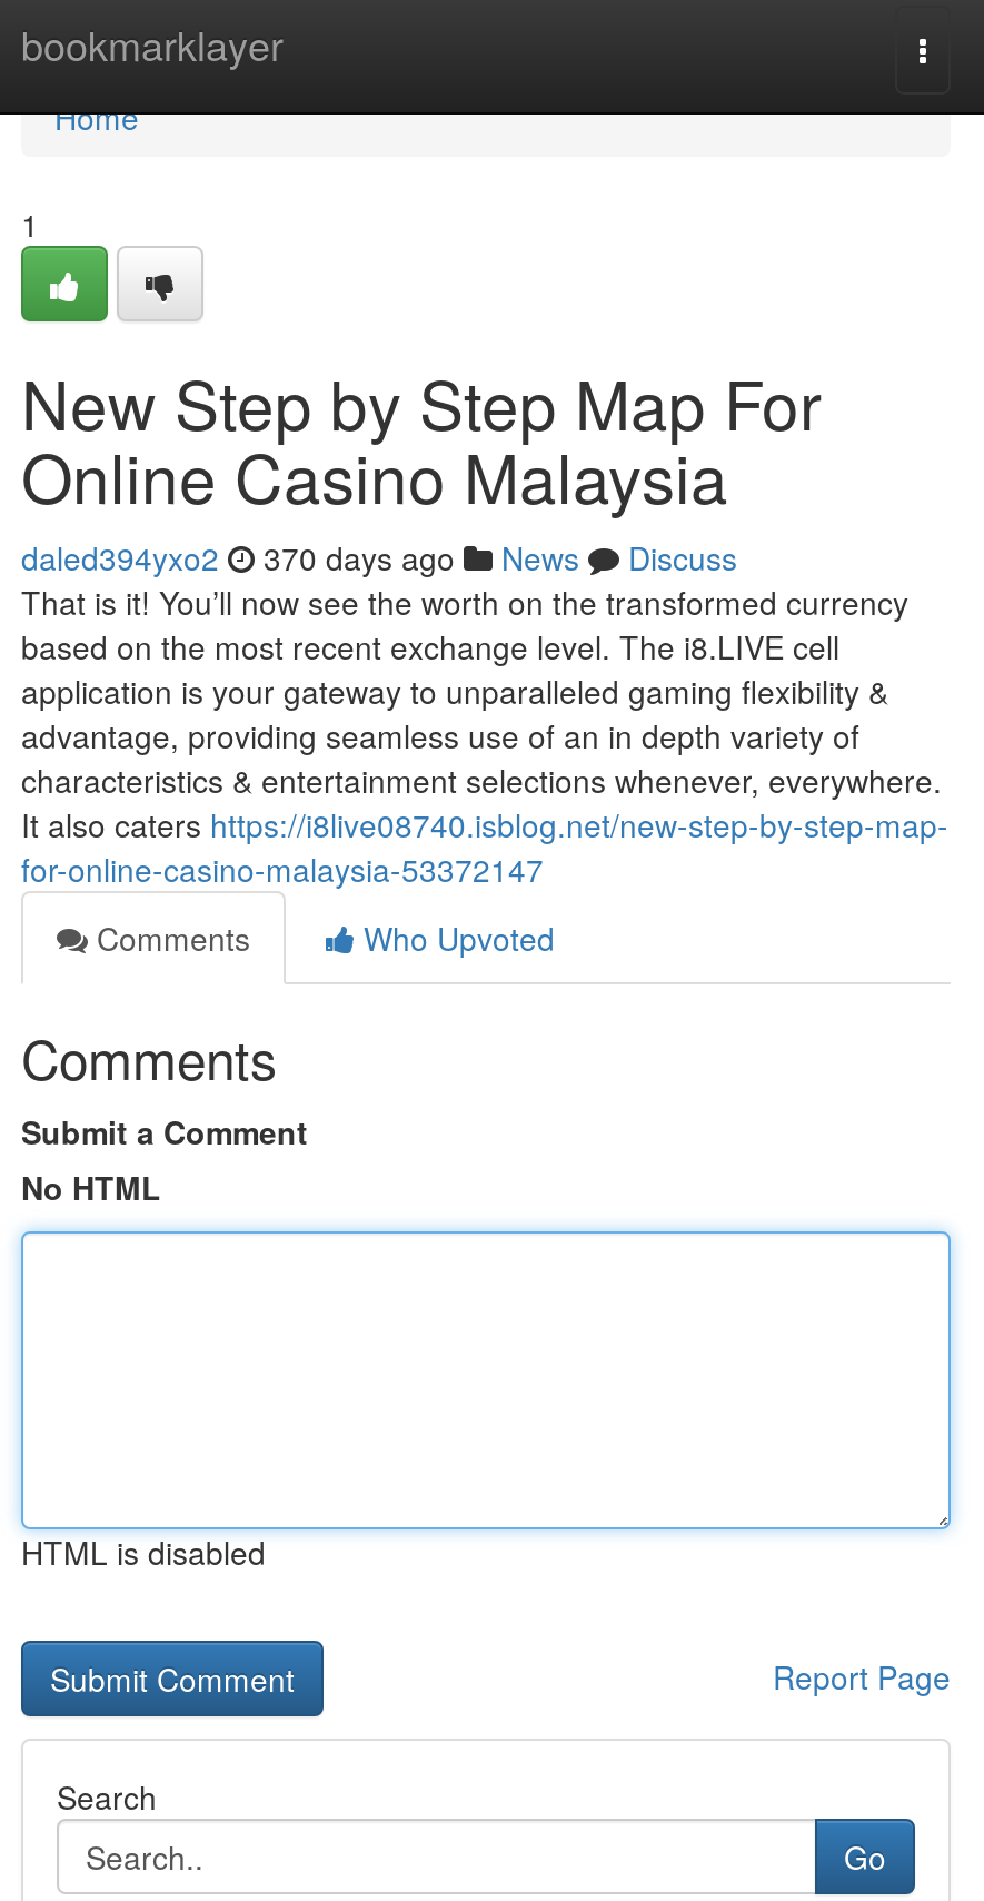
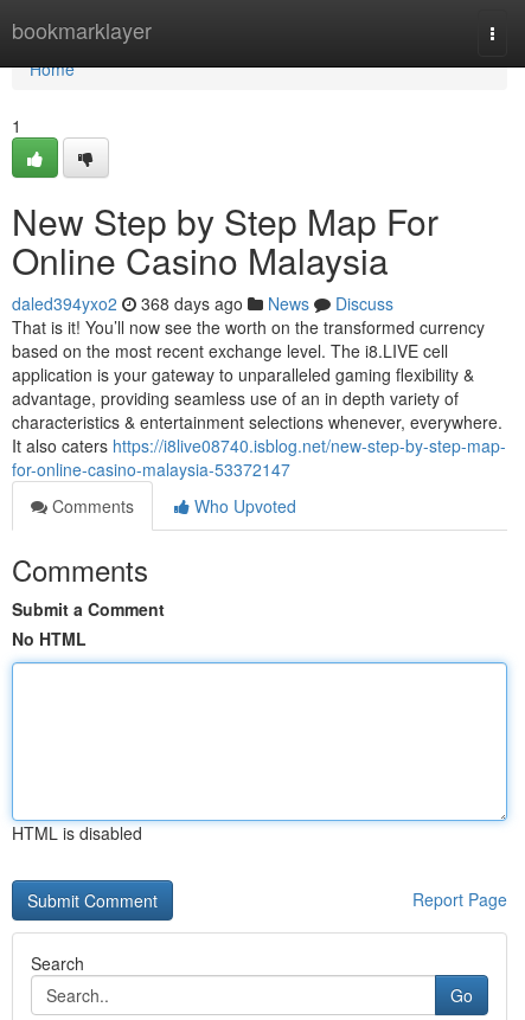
- daled394yxo2 370 days ago News Discuss
+ daled394yxo2 368 days ago News Discuss
